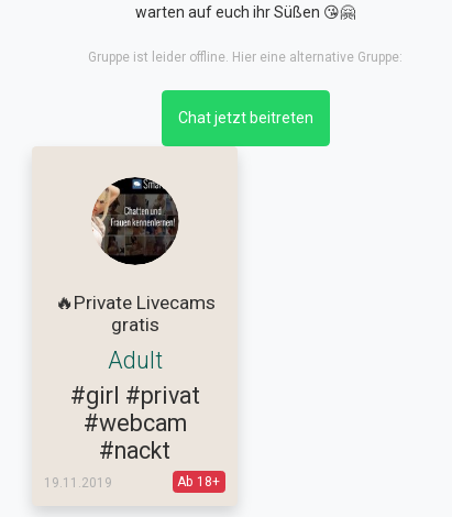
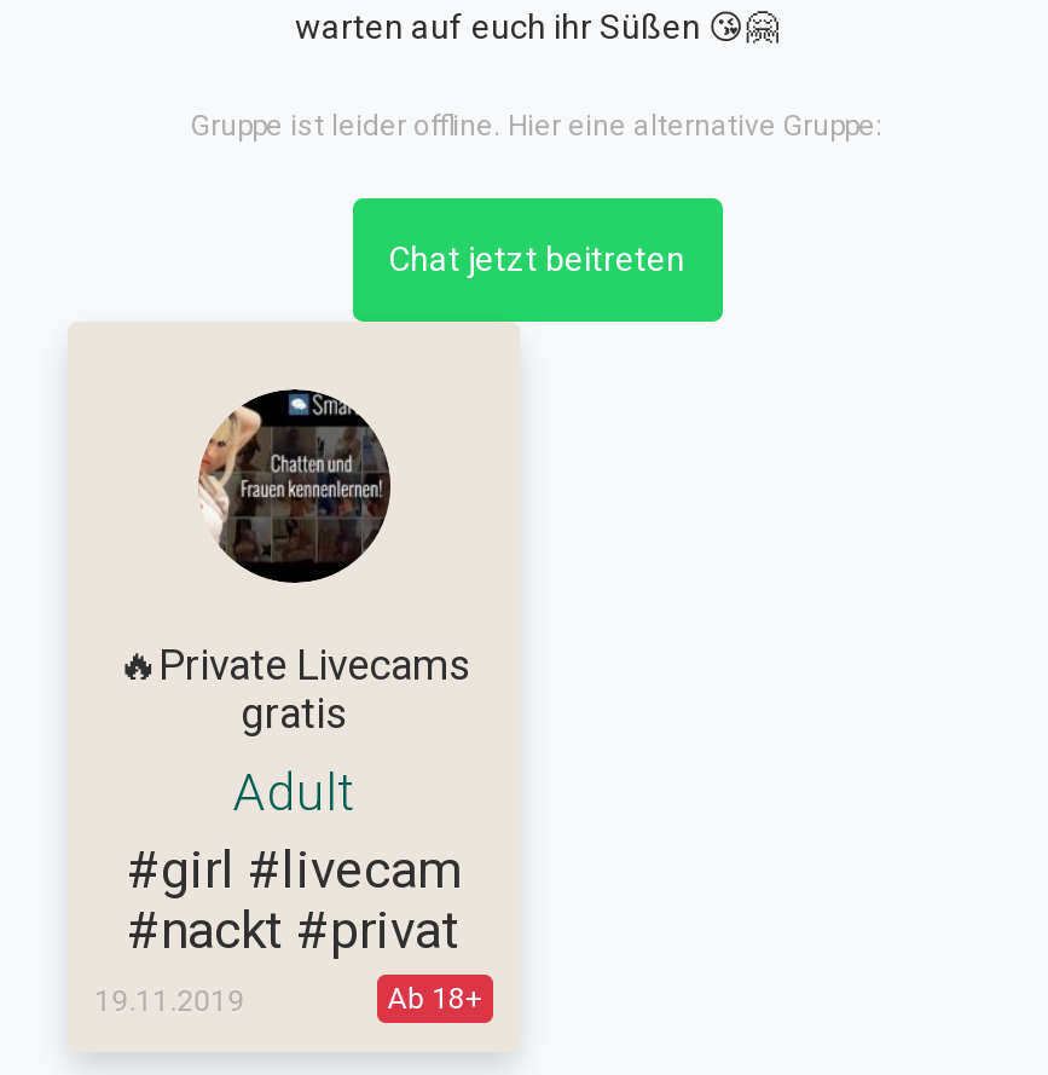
- #girl #privat
- #webcam
- #nackt
+ #girl #livecam
+ #nackt #privat
